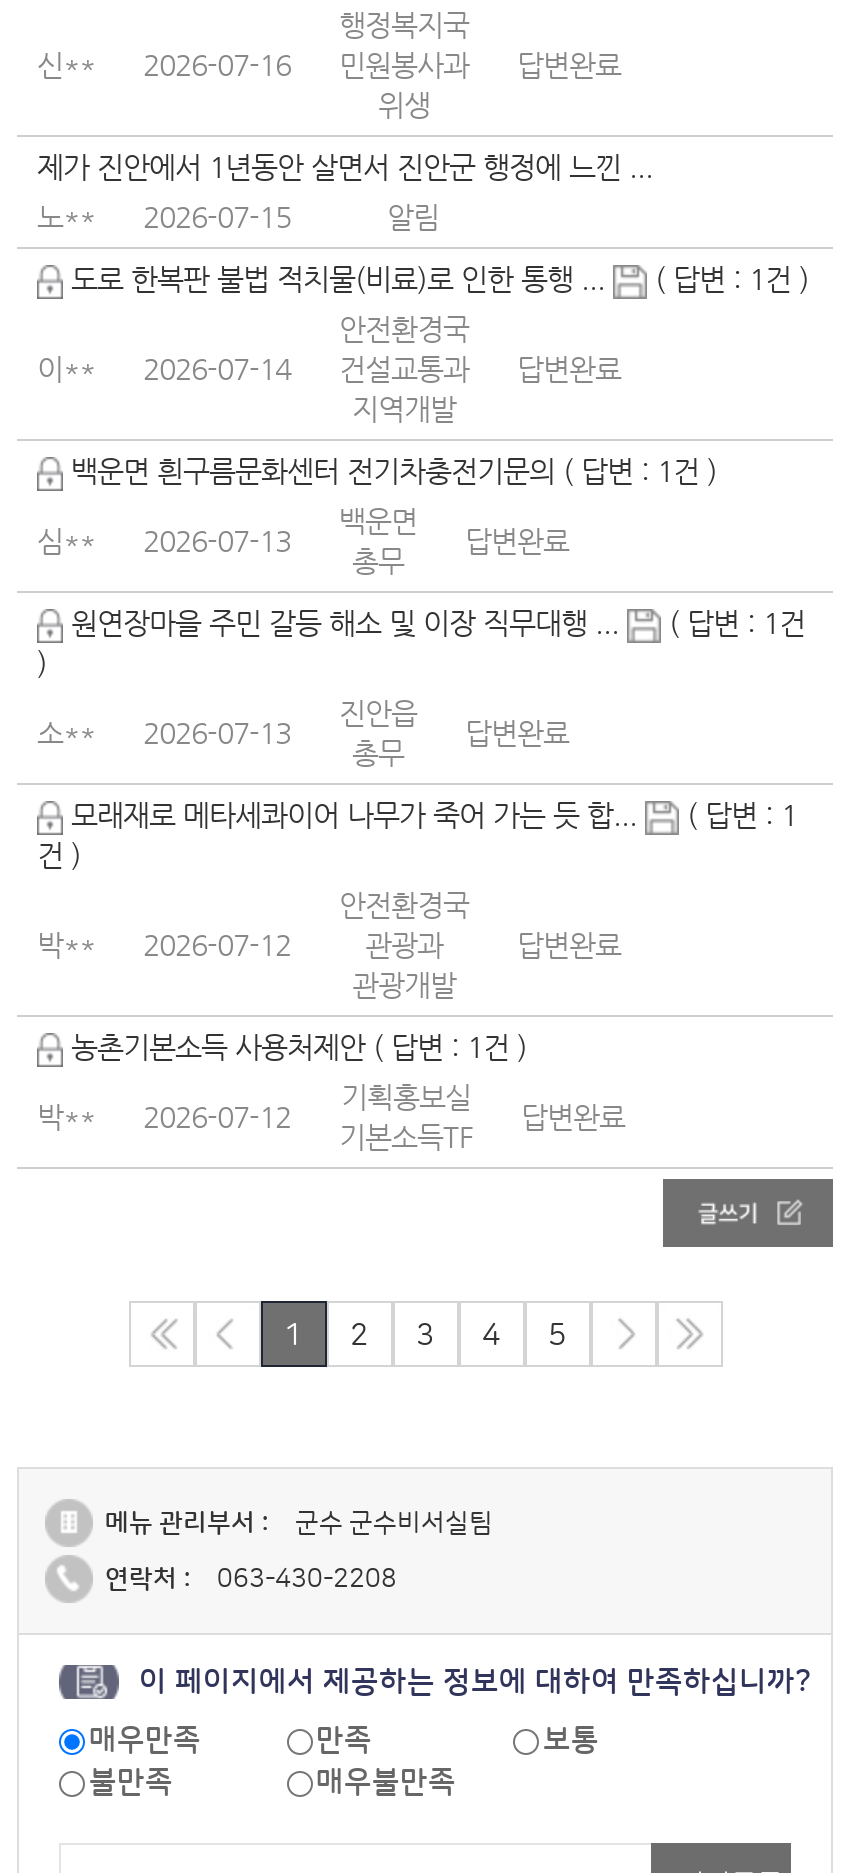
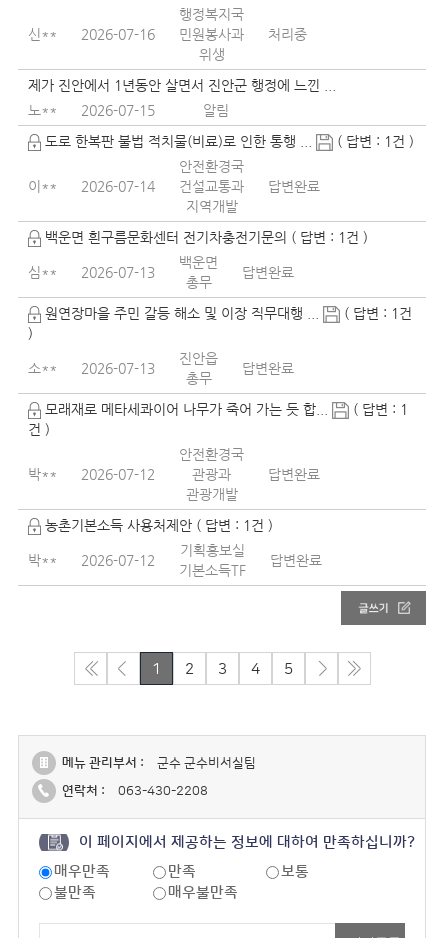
- 답변완료
+ 처리중
